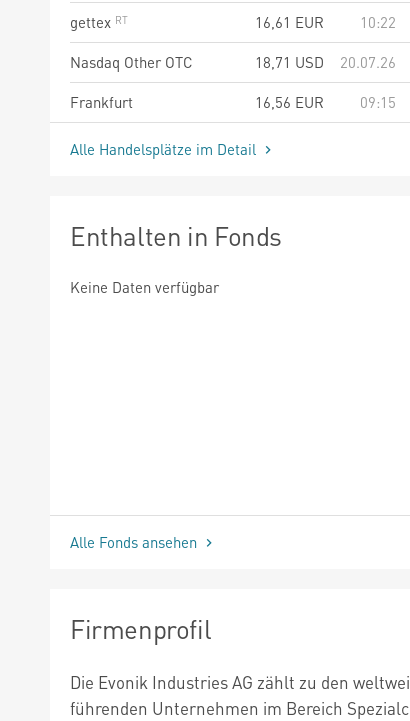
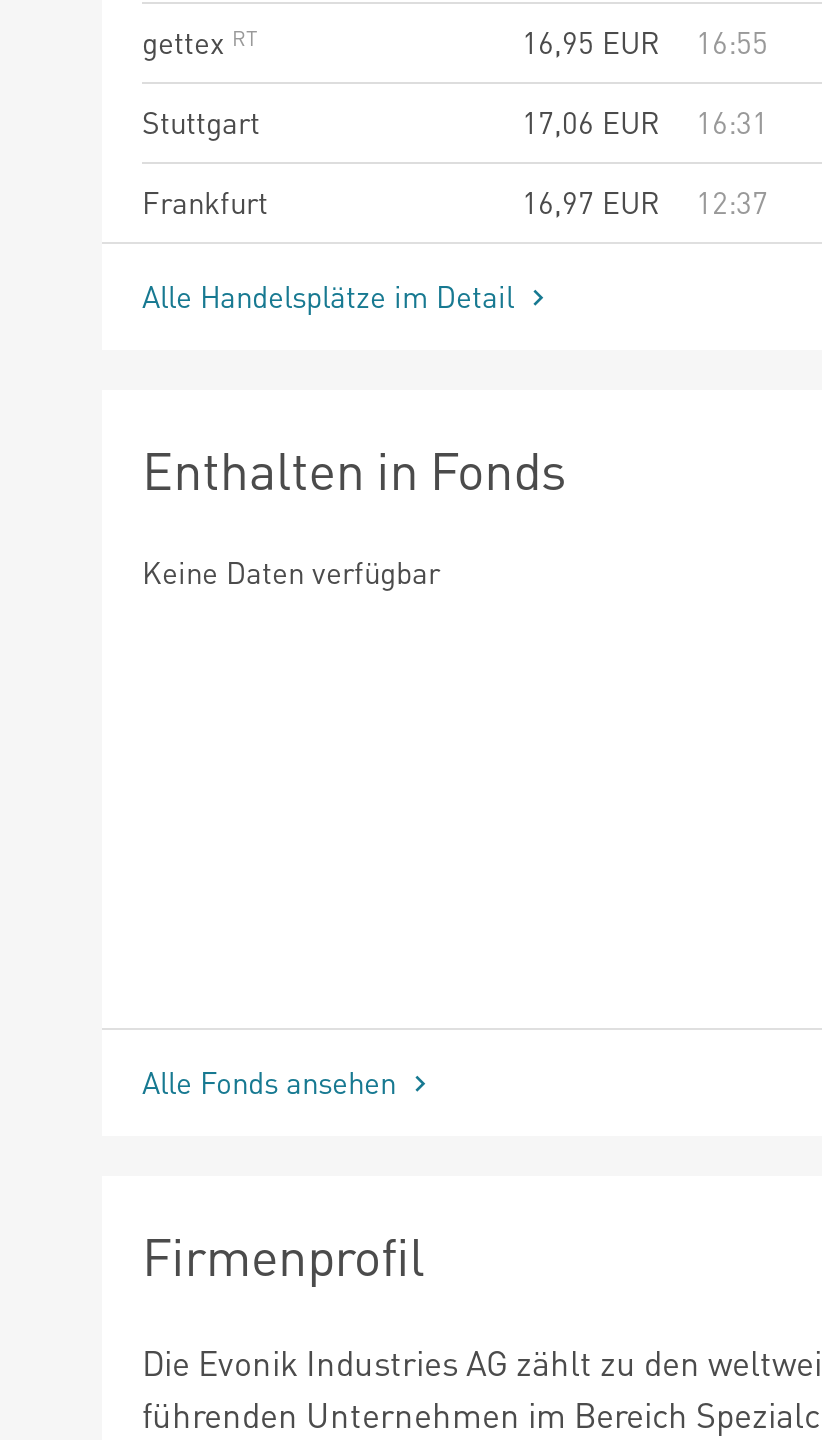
- 16,61 EUR
- 10:22
+ 16,95 EUR
+ 16:55

- Nasdaq Other OTC
- 18,71 USD
- 20.07.26
+ Stuttgart
+ 17,06 EUR
+ 16:31

- 16,56 EUR
+ 16,97 EUR

- 09:15
+ 12:37
